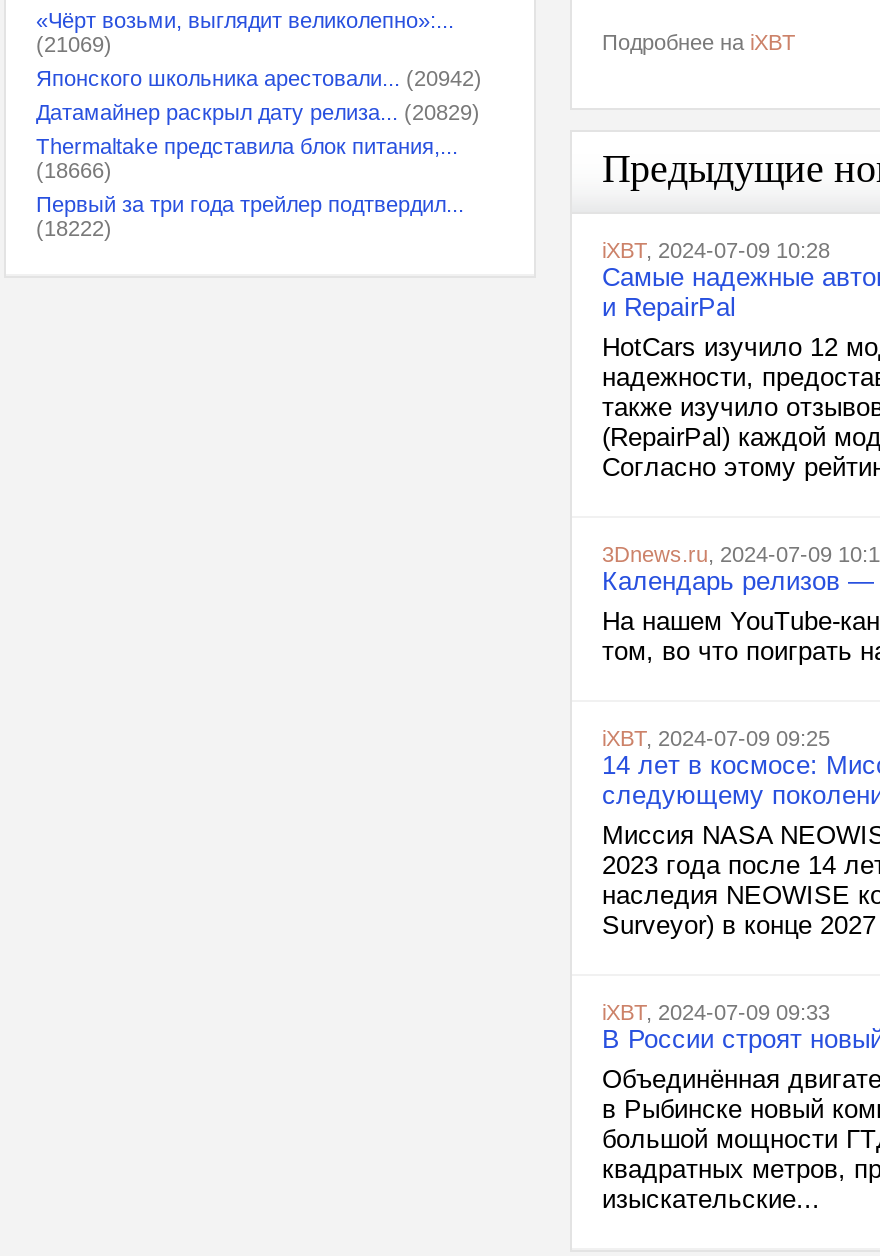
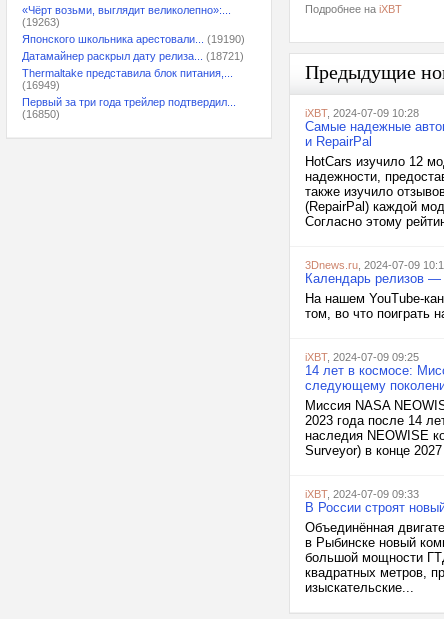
- (21069)
+ (19263)

- Японского школьника арестовали... (20942)
+ Японского школьника арестовали... (19190)

- Датамайнер раскрыл дату релиза... (20829)
+ Датамайнер раскрыл дату релиза... (18721)

- (18666)
+ (16949)

- (18222)
+ (16850)
